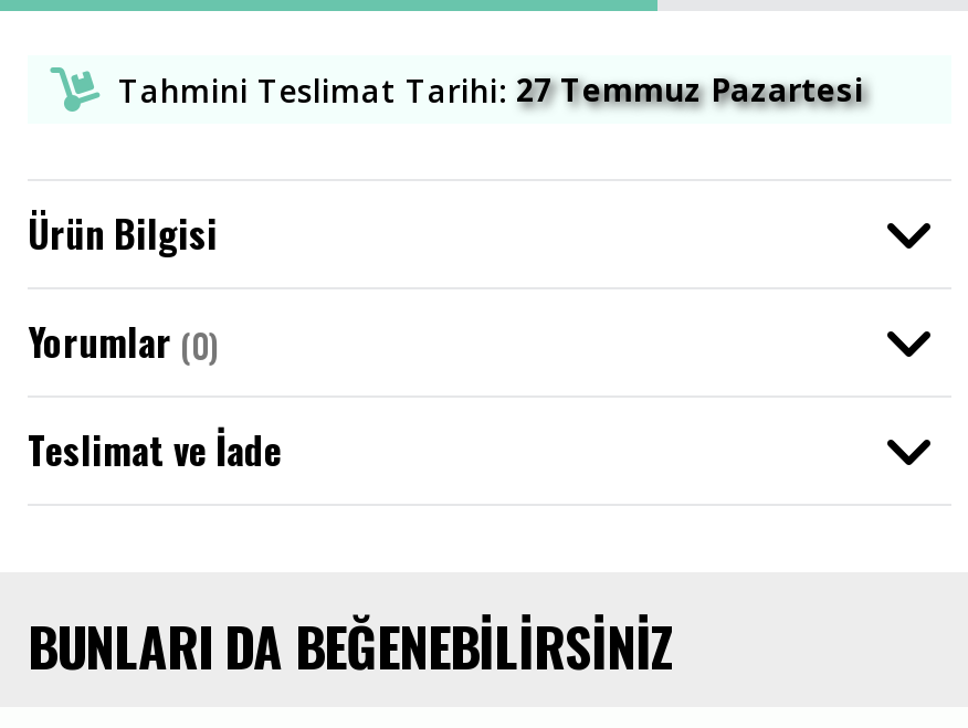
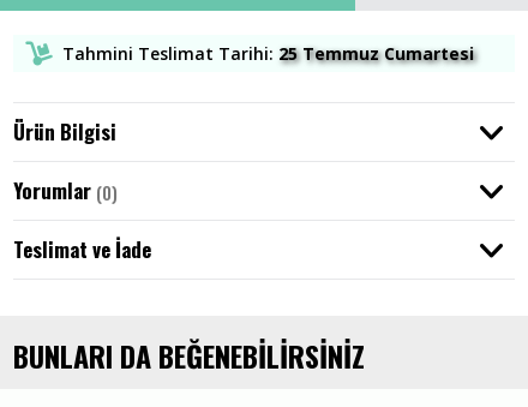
- Tahmini Teslimat Tarihi: 27 Temmuz Pazartesi
+ Tahmini Teslimat Tarihi: 25 Temmuz Cumartesi
